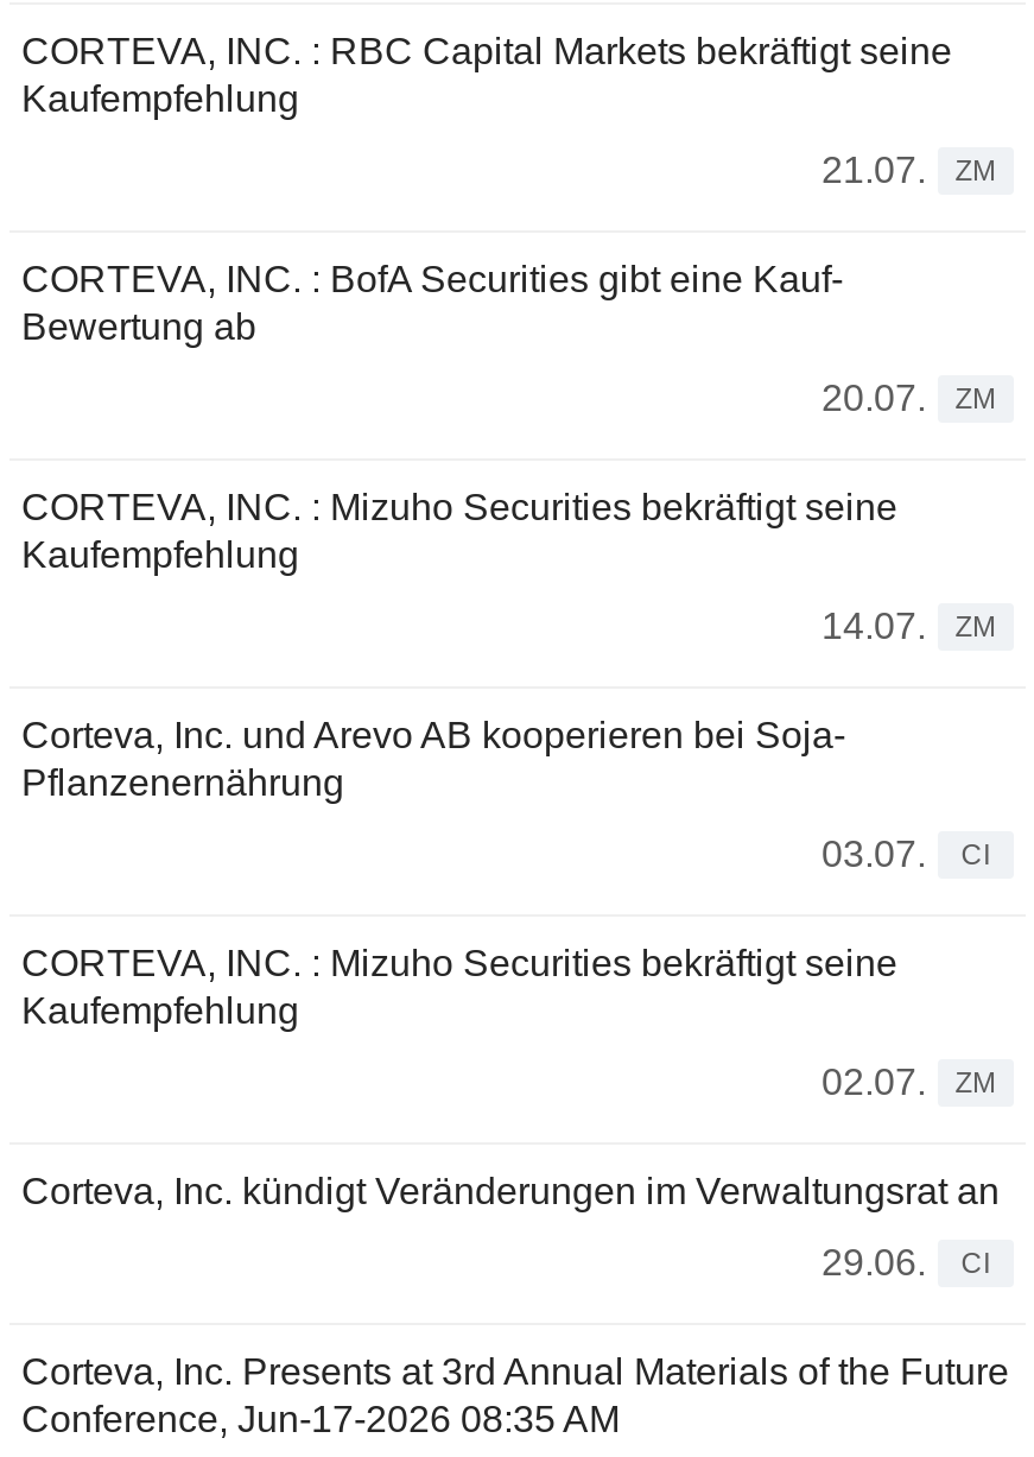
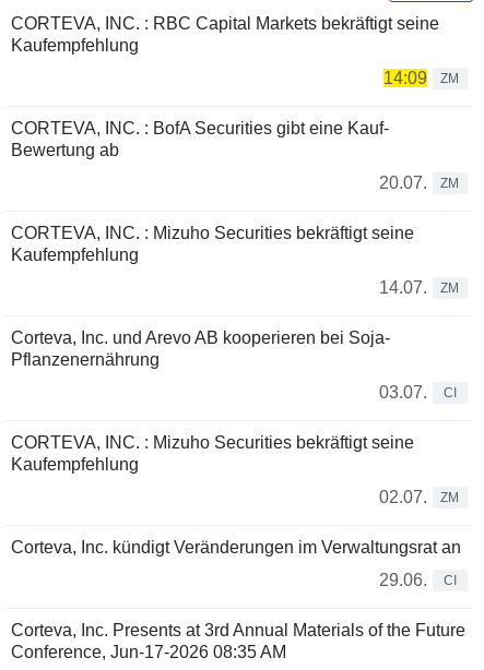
- 21.07. ZM
+ 14:09 ZM
